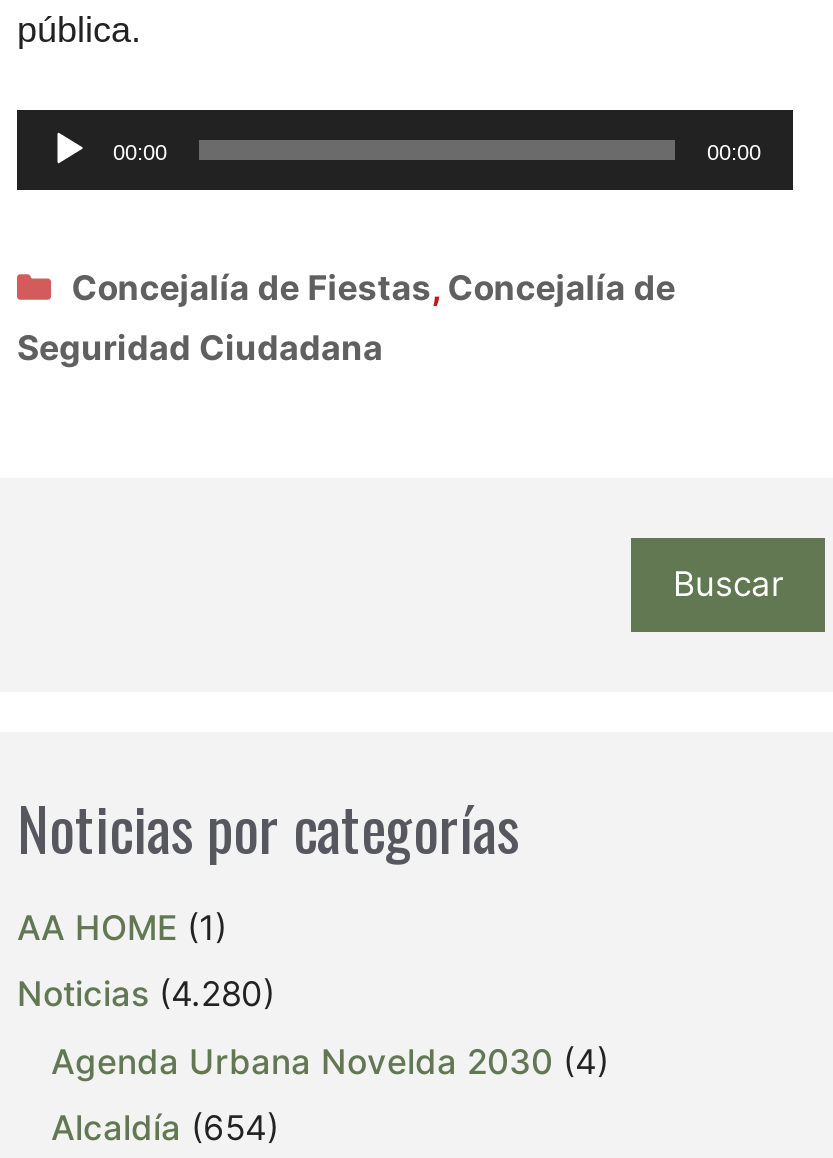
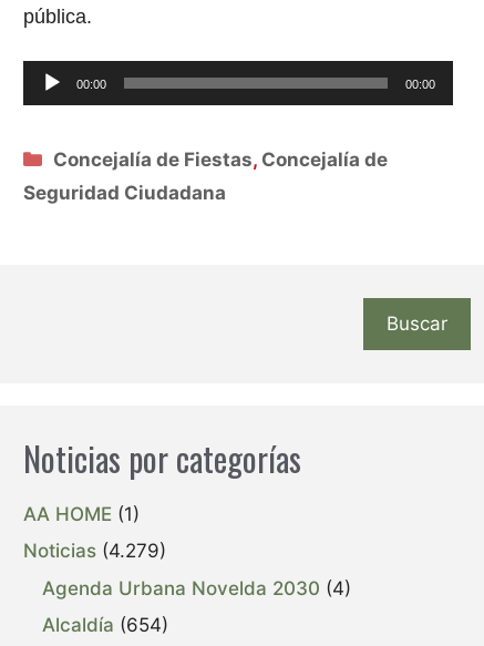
- Noticias (4.280)
+ Noticias (4.279)
